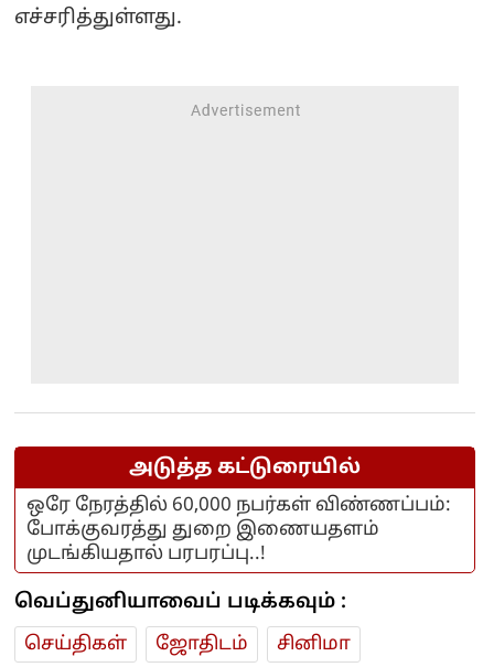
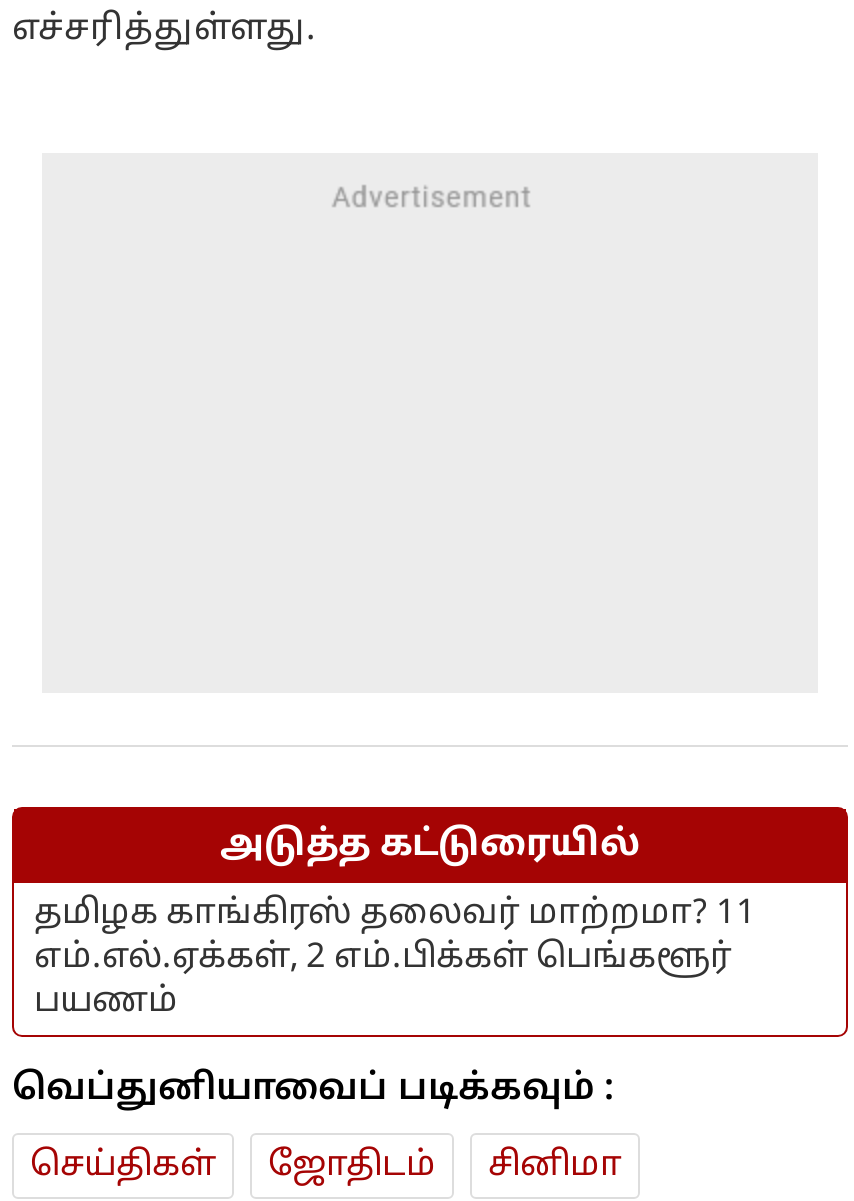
- ஒரே நேரத்தில் 60,000 நபர்கள் விண்ணப்பம்:
- போக்குவரத்து துறை இணையதளம்
- முடங்கியதால் பரபரப்பு..!
+ தமிழக காங்கிரஸ் தலைவர் மாற்றமா? 11
+ எம்.எல்.ஏக்கள், 2 எம்.பிக்கள் பெங்களூர்
+ பயணம்
